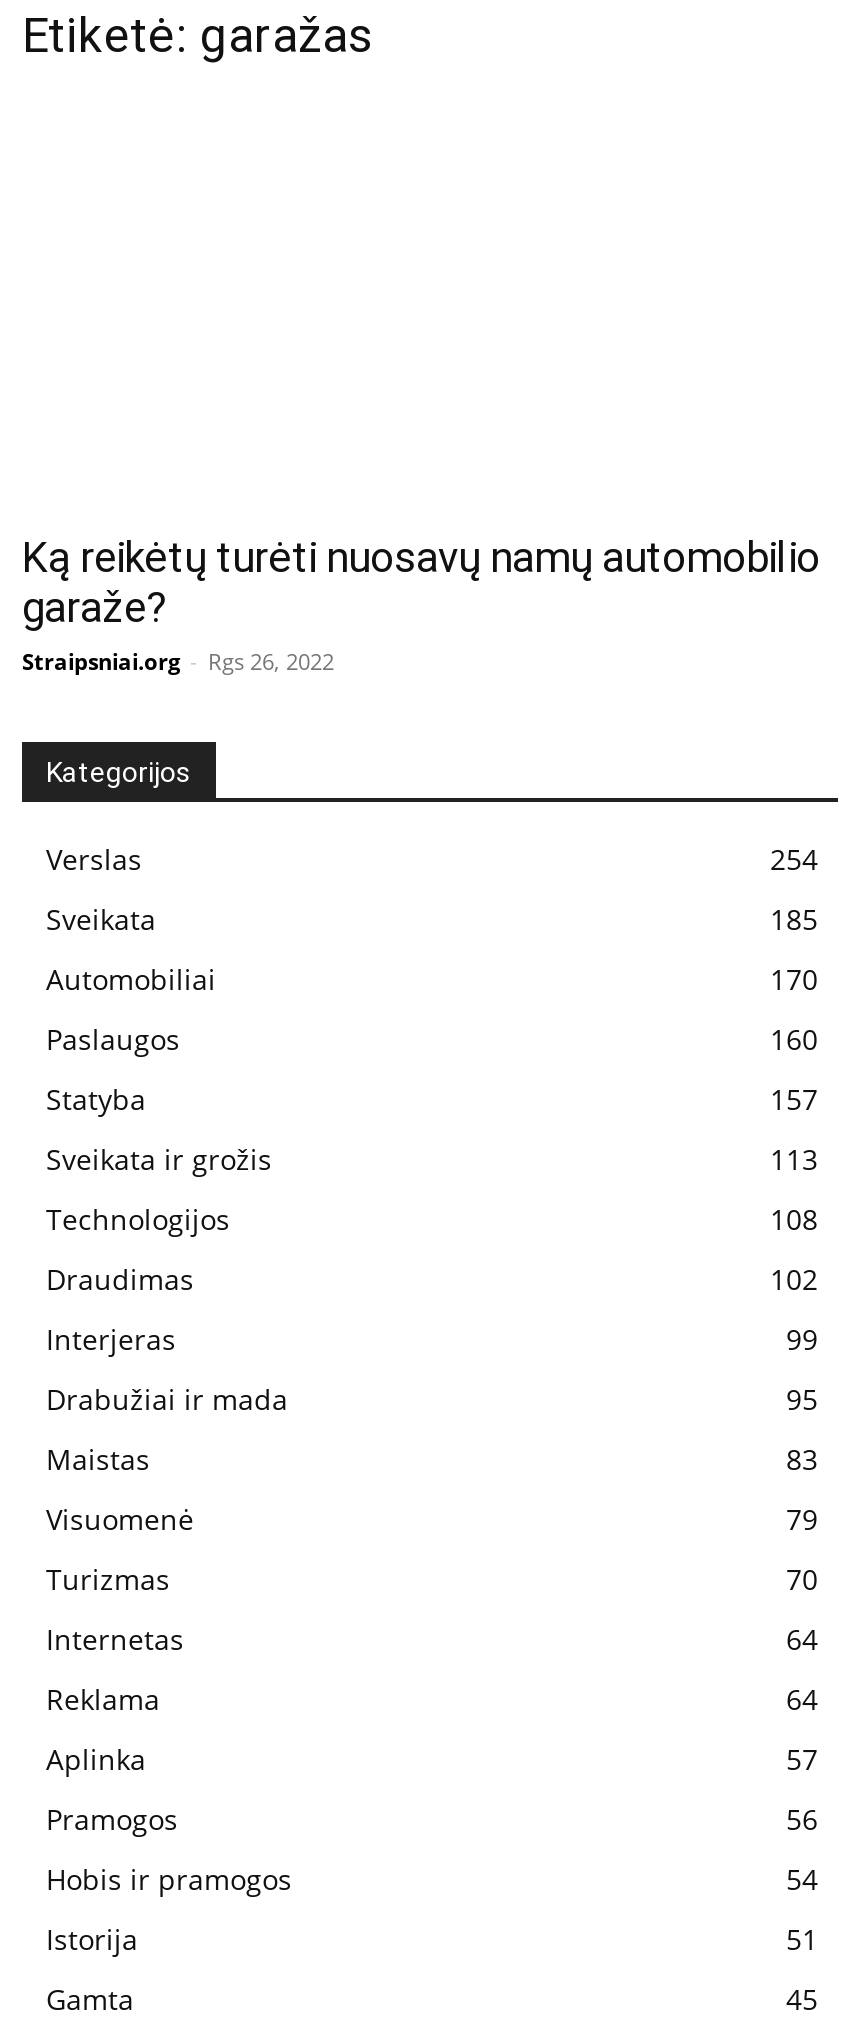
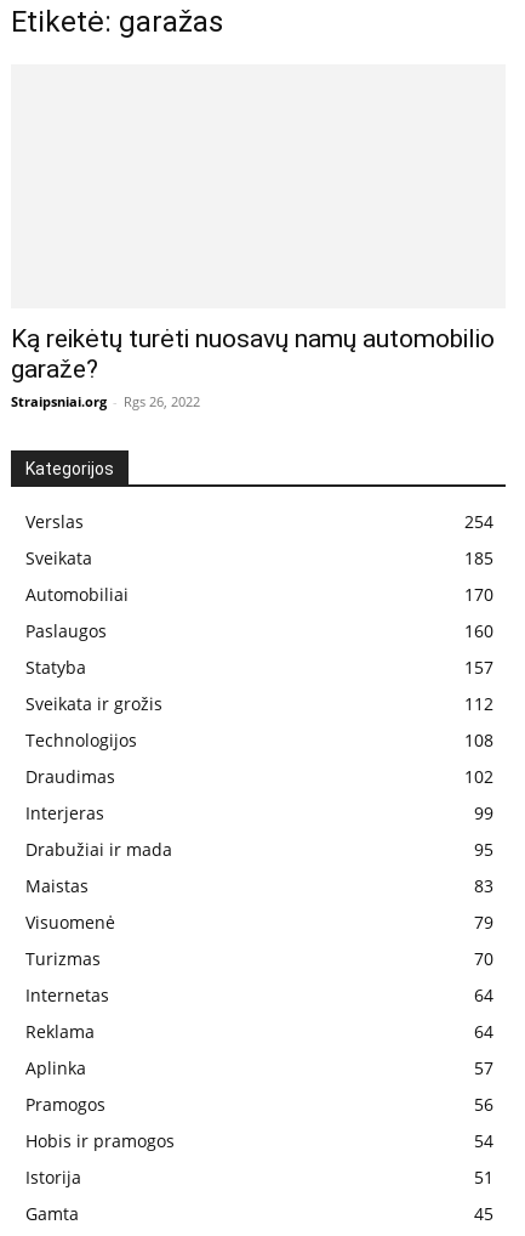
- 113
+ 112
